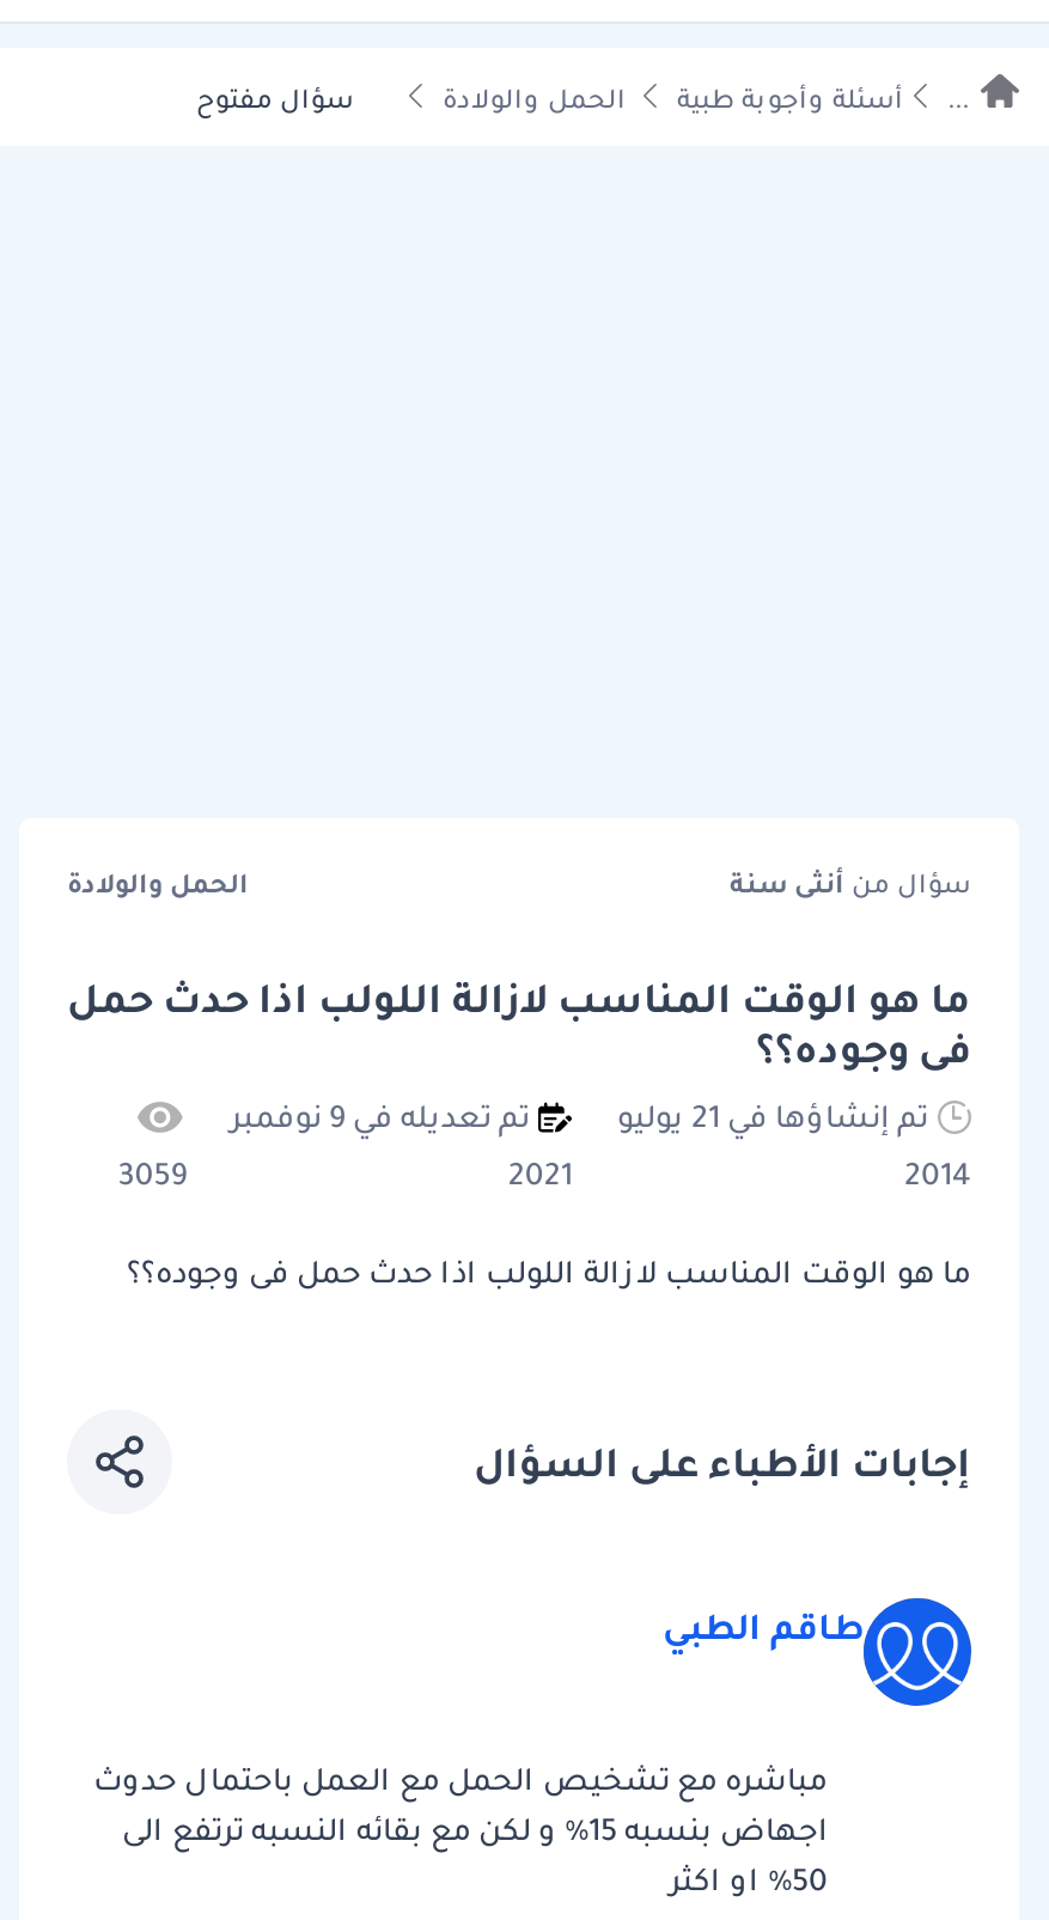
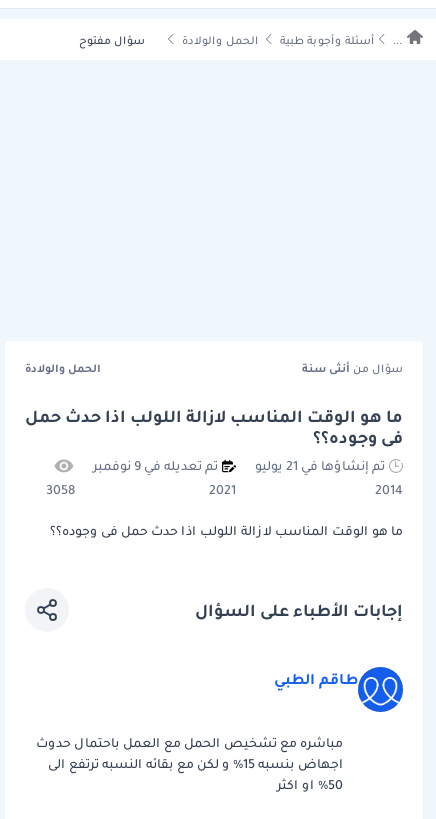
- 3059
+ 3058
